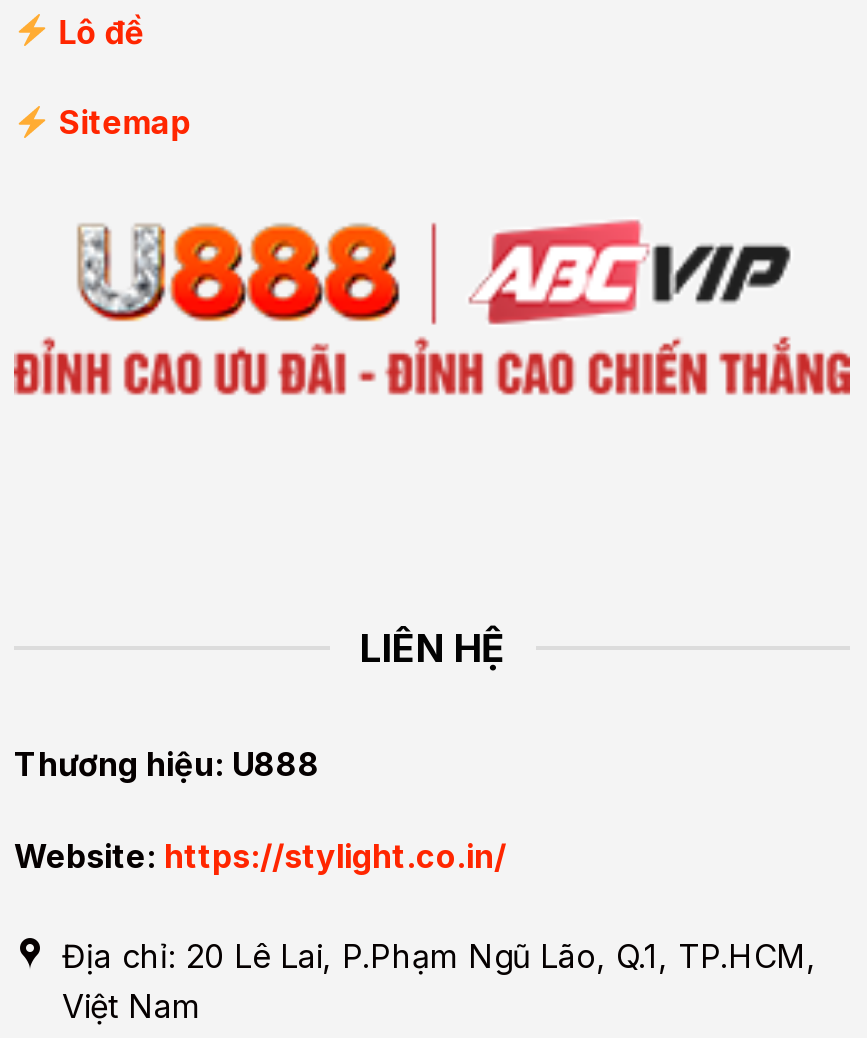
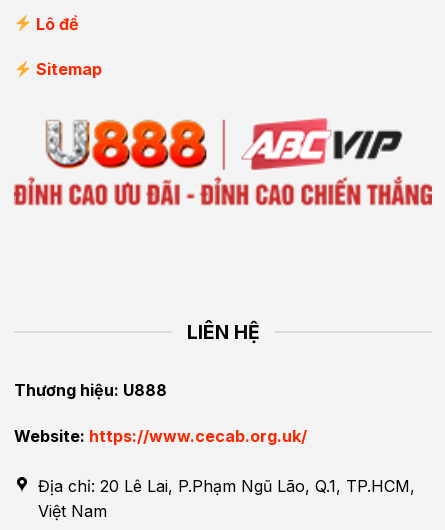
- Website: https://stylight.co.in/
+ Website: https://www.cecab.org.uk/
